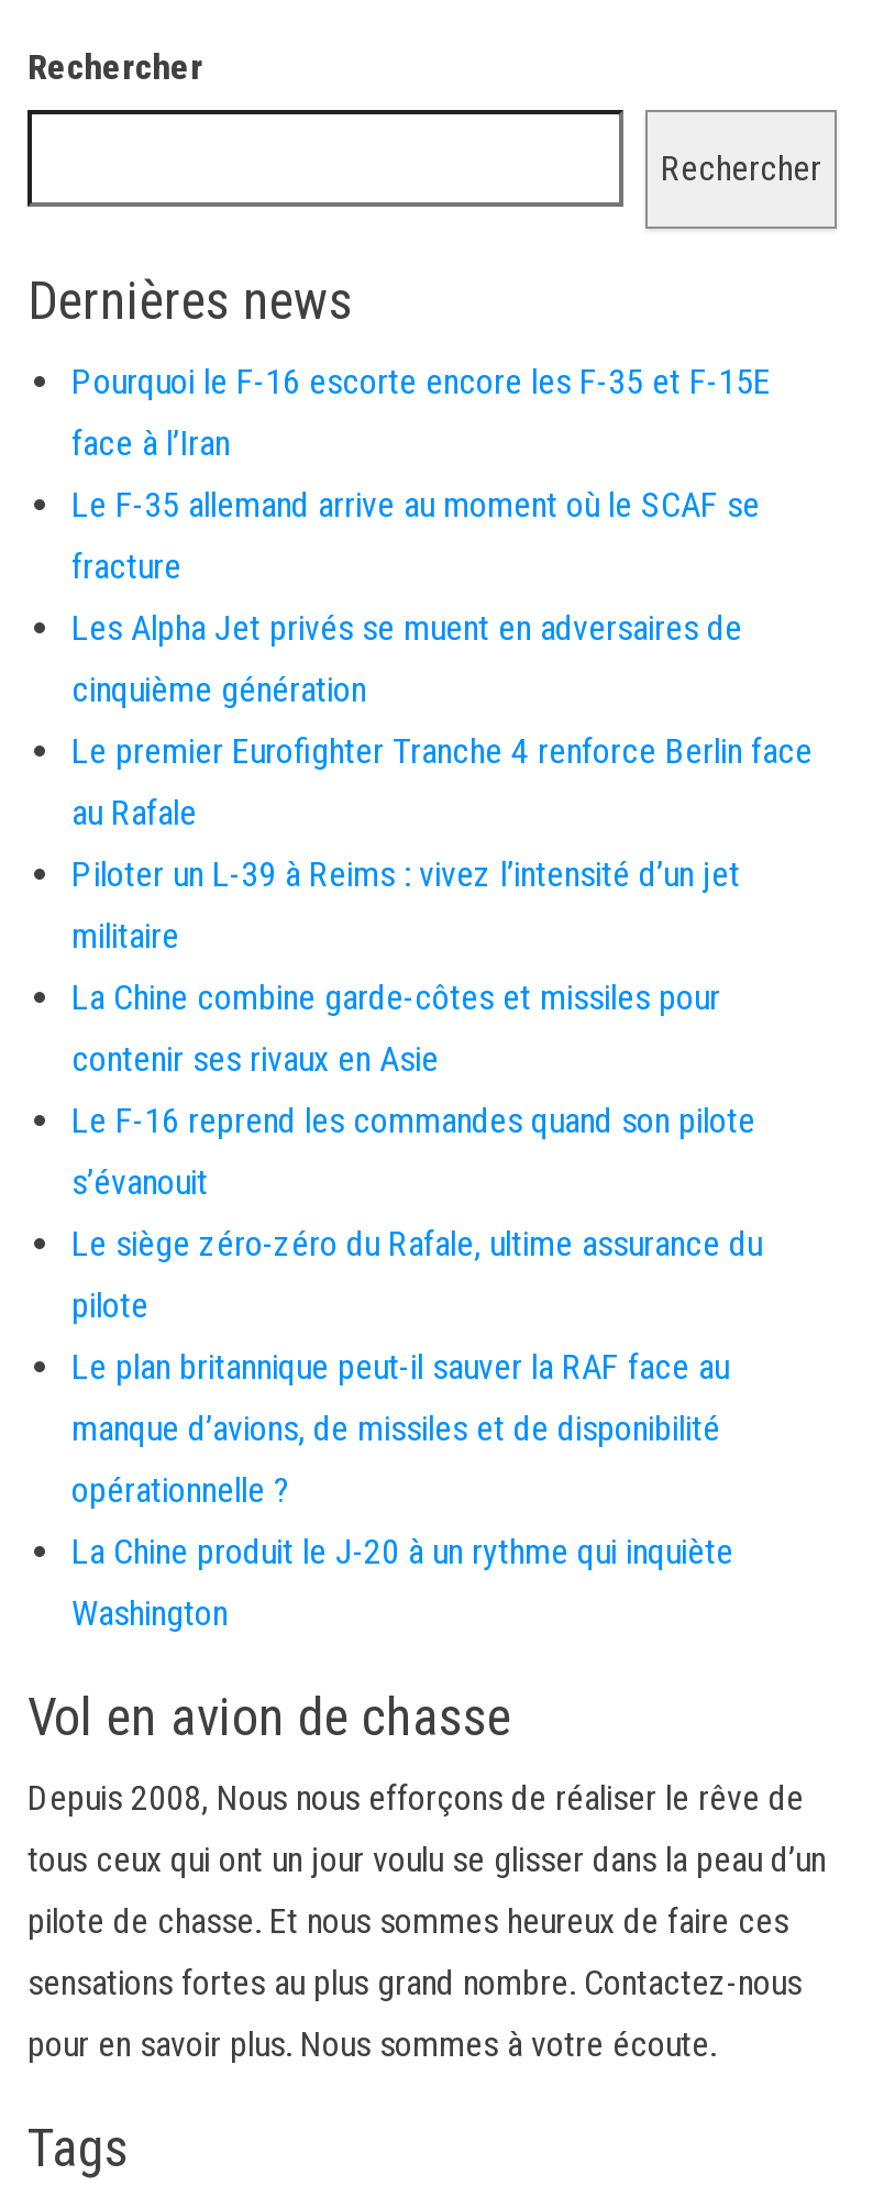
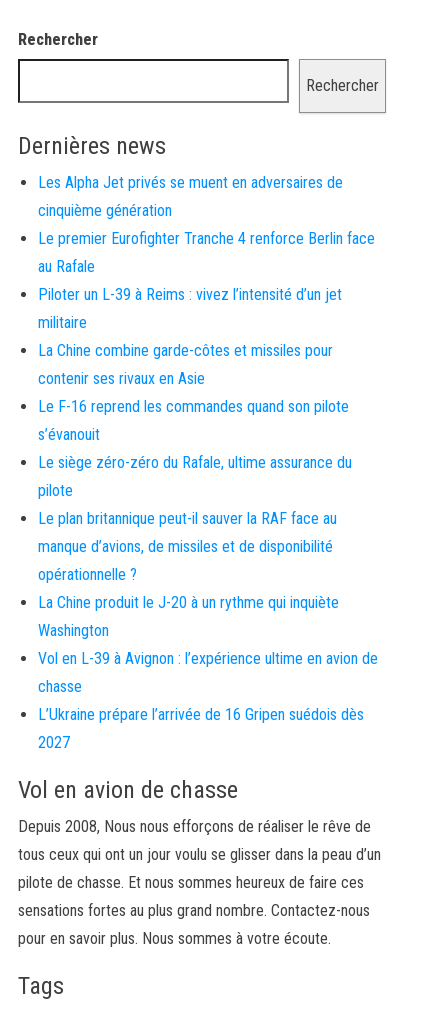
- Pourquoi le F-16 escorte encore les F-35 et F-15E
- face à l’Iran
- Le F-35 allemand arrive au moment où le SCAF se
- fracture

moved up: Les Alpha Jet privés se muent en adversaires de | cinquième génération | Le premier Eurofighter Tranche 4 renforce Berlin face | ... | La Chine produit le J-20 à un rythme qui inquiète | Washington

+ Vol en L-39 à Avignon : l’expérience ultime en avion de
+ chasse
+ L’Ukraine prépare l’arrivée de 16 Gripen suédois dès
+ 2027
